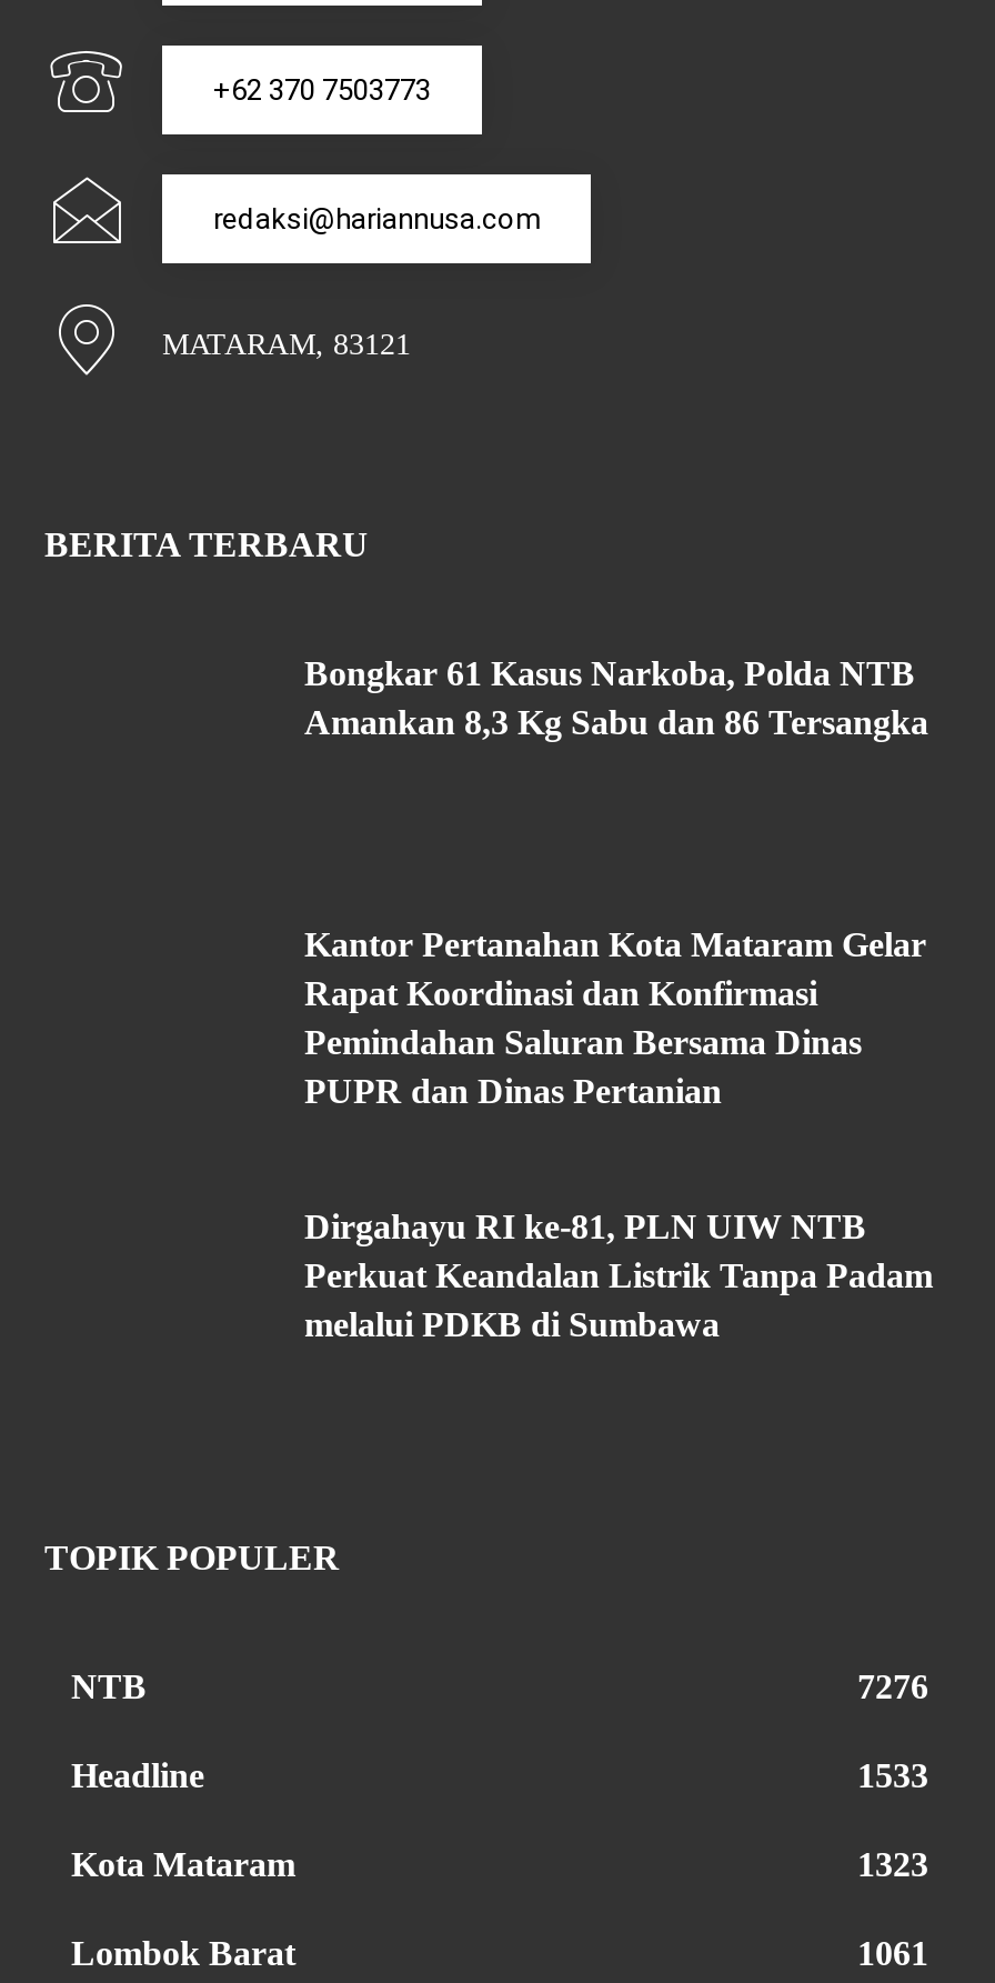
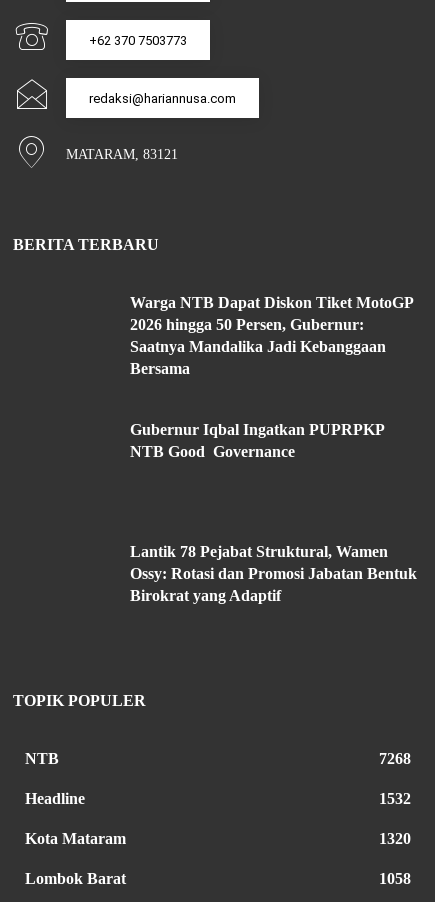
- Bongkar 61 Kasus Narkoba, Polda NTB
- Amankan 8,3 Kg Sabu dan 86 Tersangka
+ Warga NTB Dapat Diskon Tiket MotoGP
+ 2026 hingga 50 Persen, Gubernur:
+ Saatnya Mandalika Jadi Kebanggaan
+ Bersama

- Kantor Pertanahan Kota Mataram Gelar
- Rapat Koordinasi dan Konfirmasi
- Pemindahan Saluran Bersama Dinas
- PUPR dan Dinas Pertanian
+ Gubernur Iqbal Ingatkan PUPRPKP
+ NTB Good Governance

- Dirgahayu RI ke-81, PLN UIW NTB
- Perkuat Keandalan Listrik Tanpa Padam
- melalui PDKB di Sumbawa
+ Lantik 78 Pejabat Struktural, Wamen
+ Ossy: Rotasi dan Promosi Jabatan Bentuk
+ Birokrat yang Adaptif

- 7276
+ 7268

- 1533
+ 1532

- 1323
+ 1320

- 1061
+ 1058
